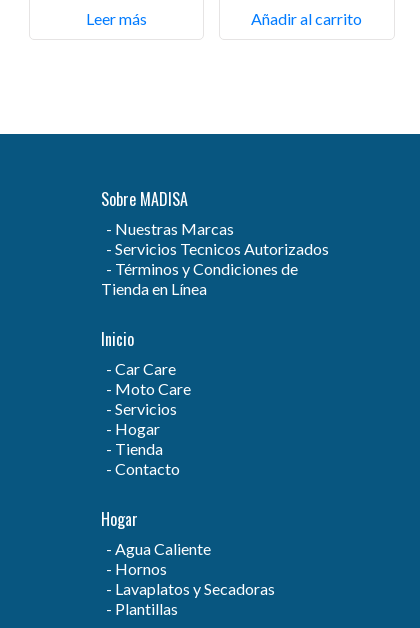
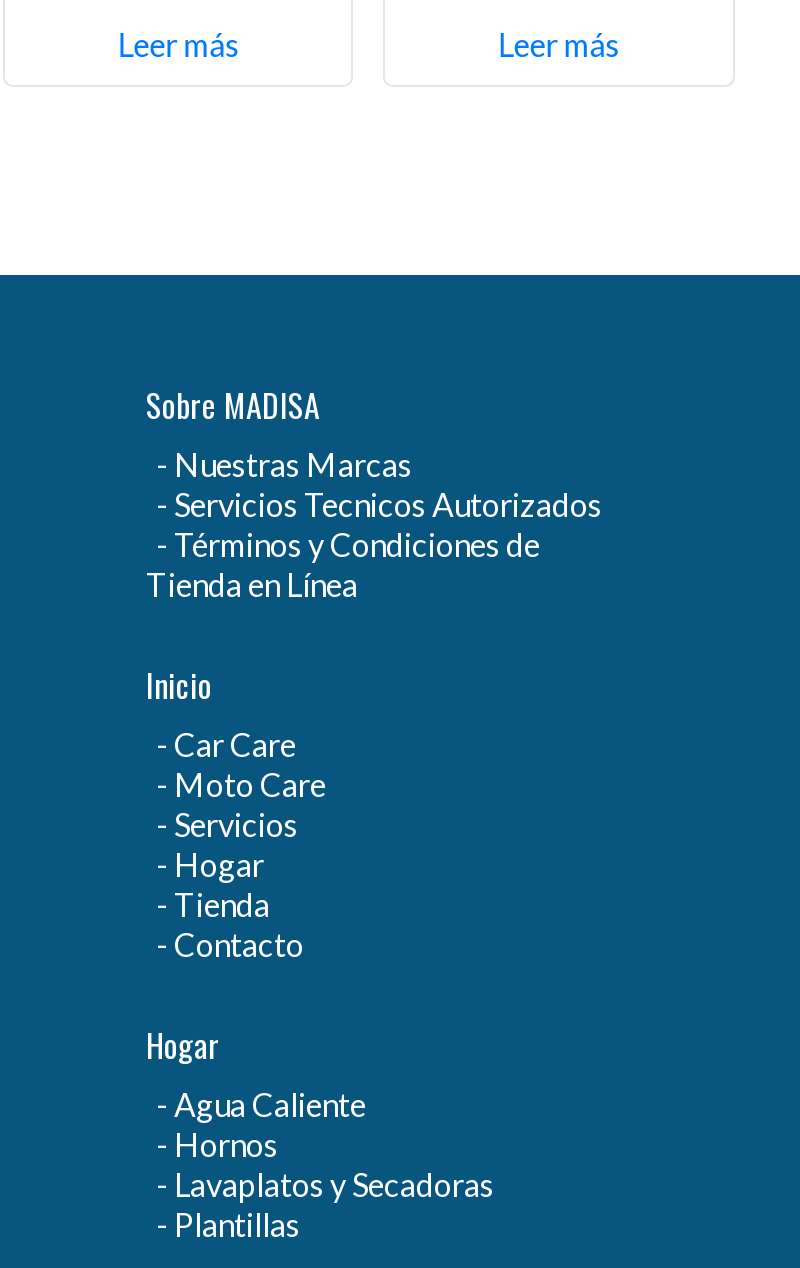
- Añadir al carrito
+ Leer más
